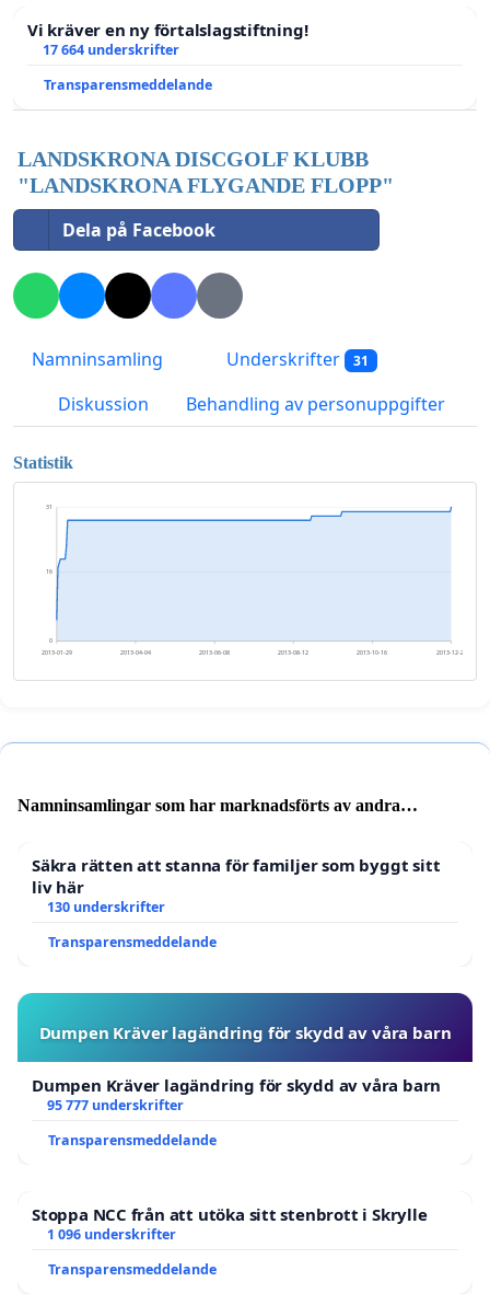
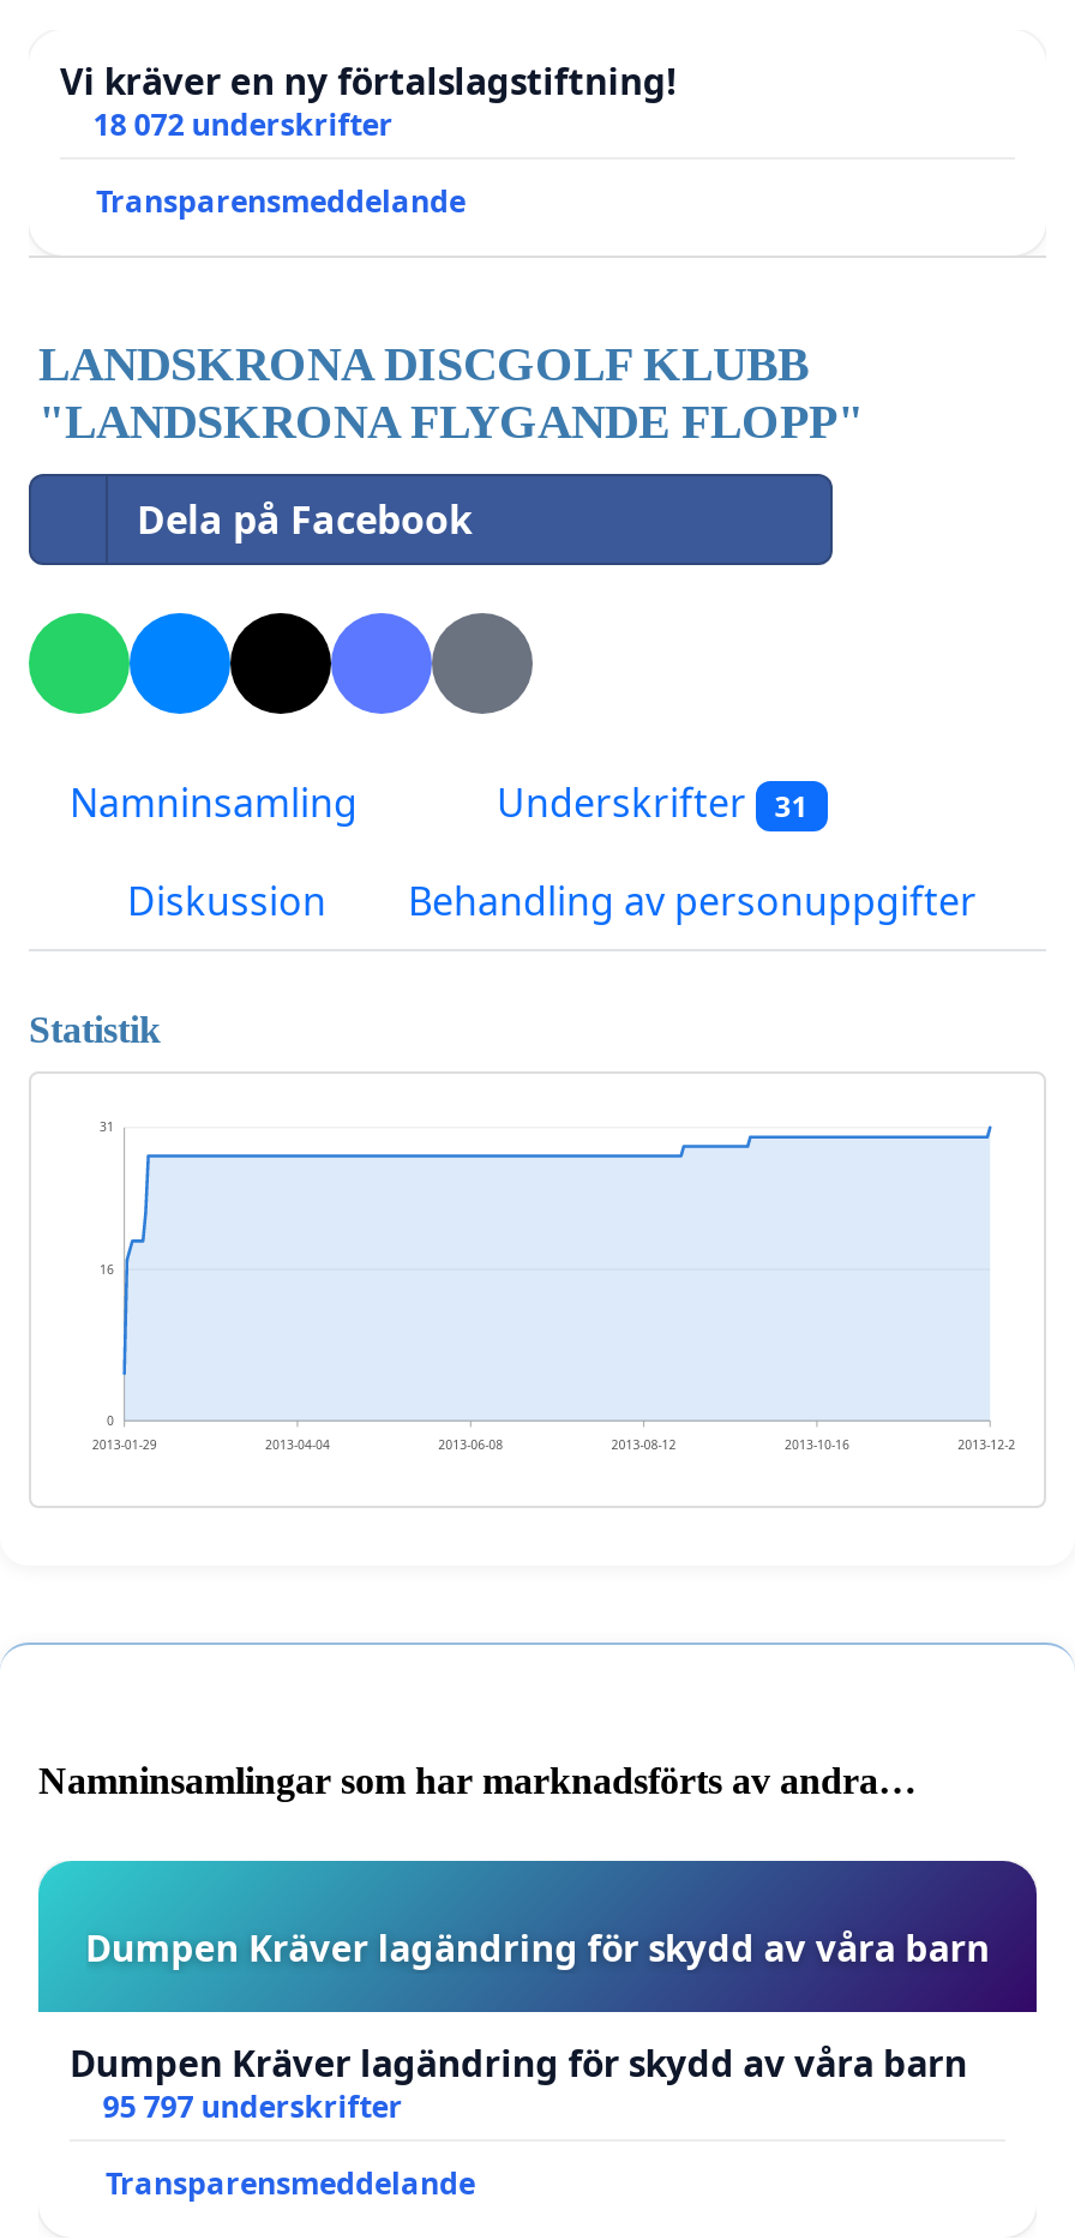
- 17 664 underskrifter
+ 18 072 underskrifter

- Säkra rätten att stanna för familjer som byggt sitt
- liv här
- 130 underskrifter
- Transparensmeddelande

- 95 777 underskrifter
- Transparensmeddelande
- Stoppa NCC från att utöka sitt stenbrott i Skrylle
- 1 096 underskrifter
+ 95 797 underskrifter
